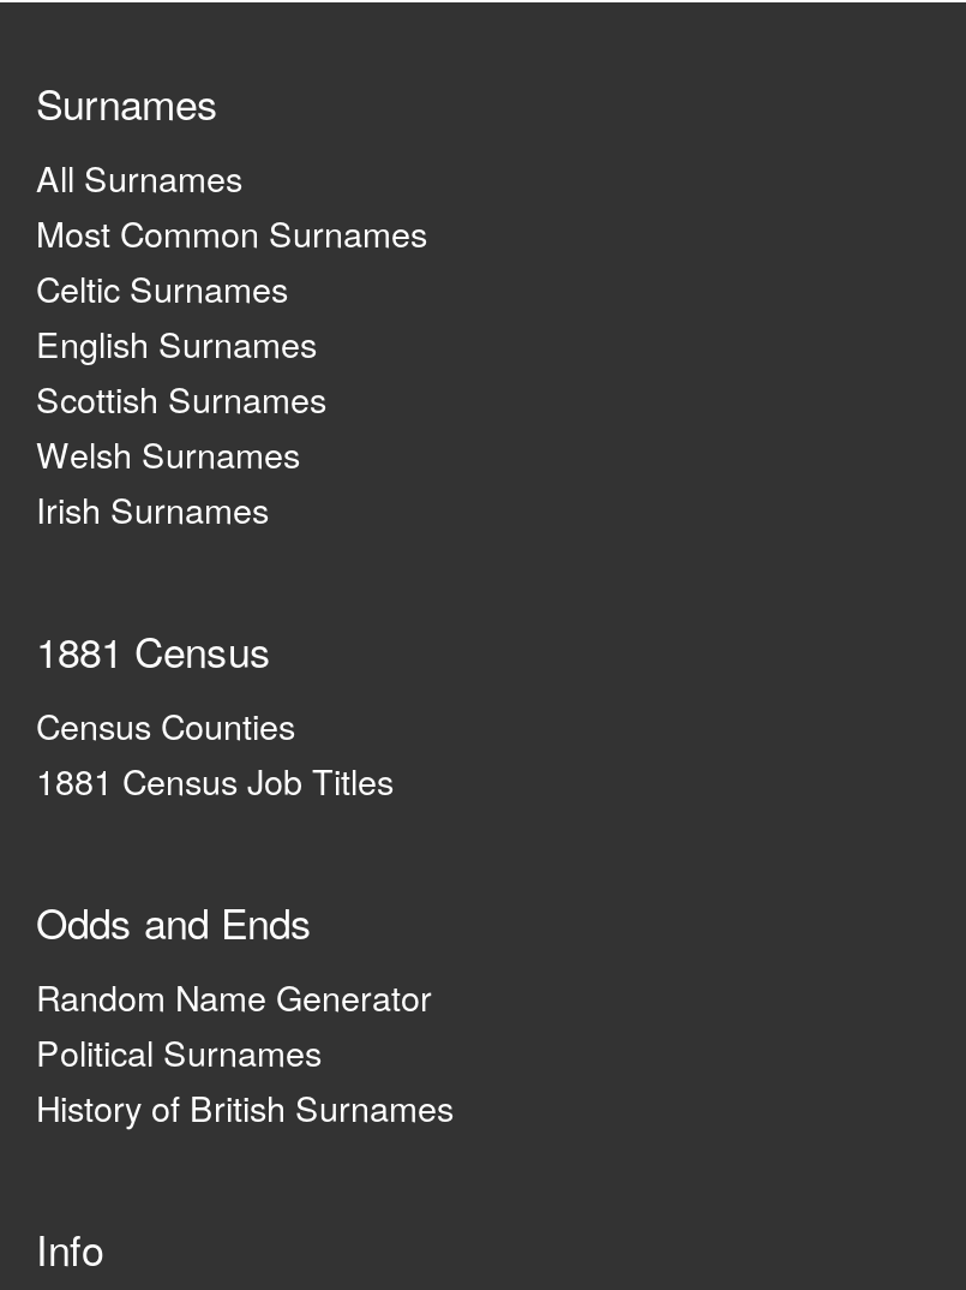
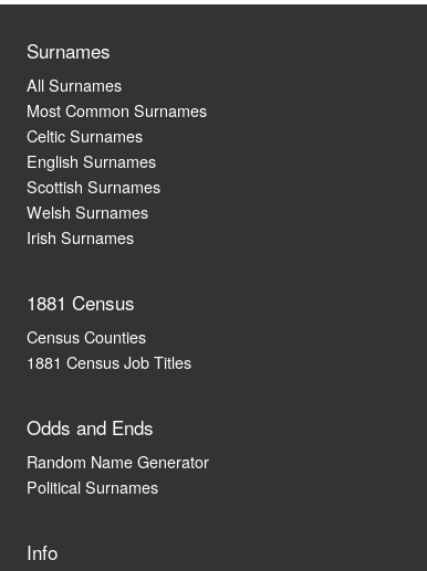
- History of British Surnames
